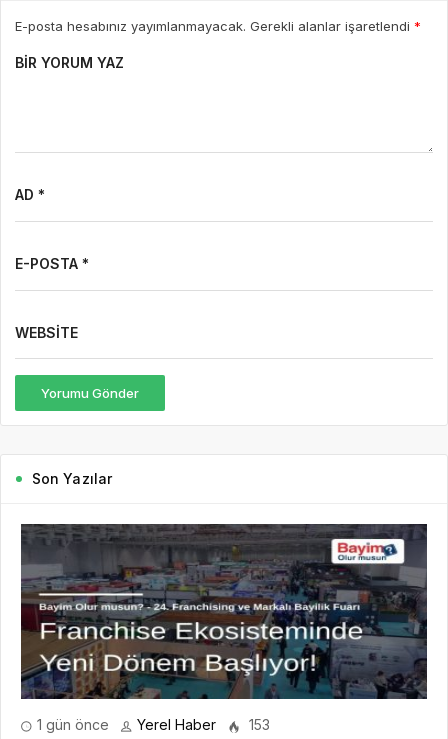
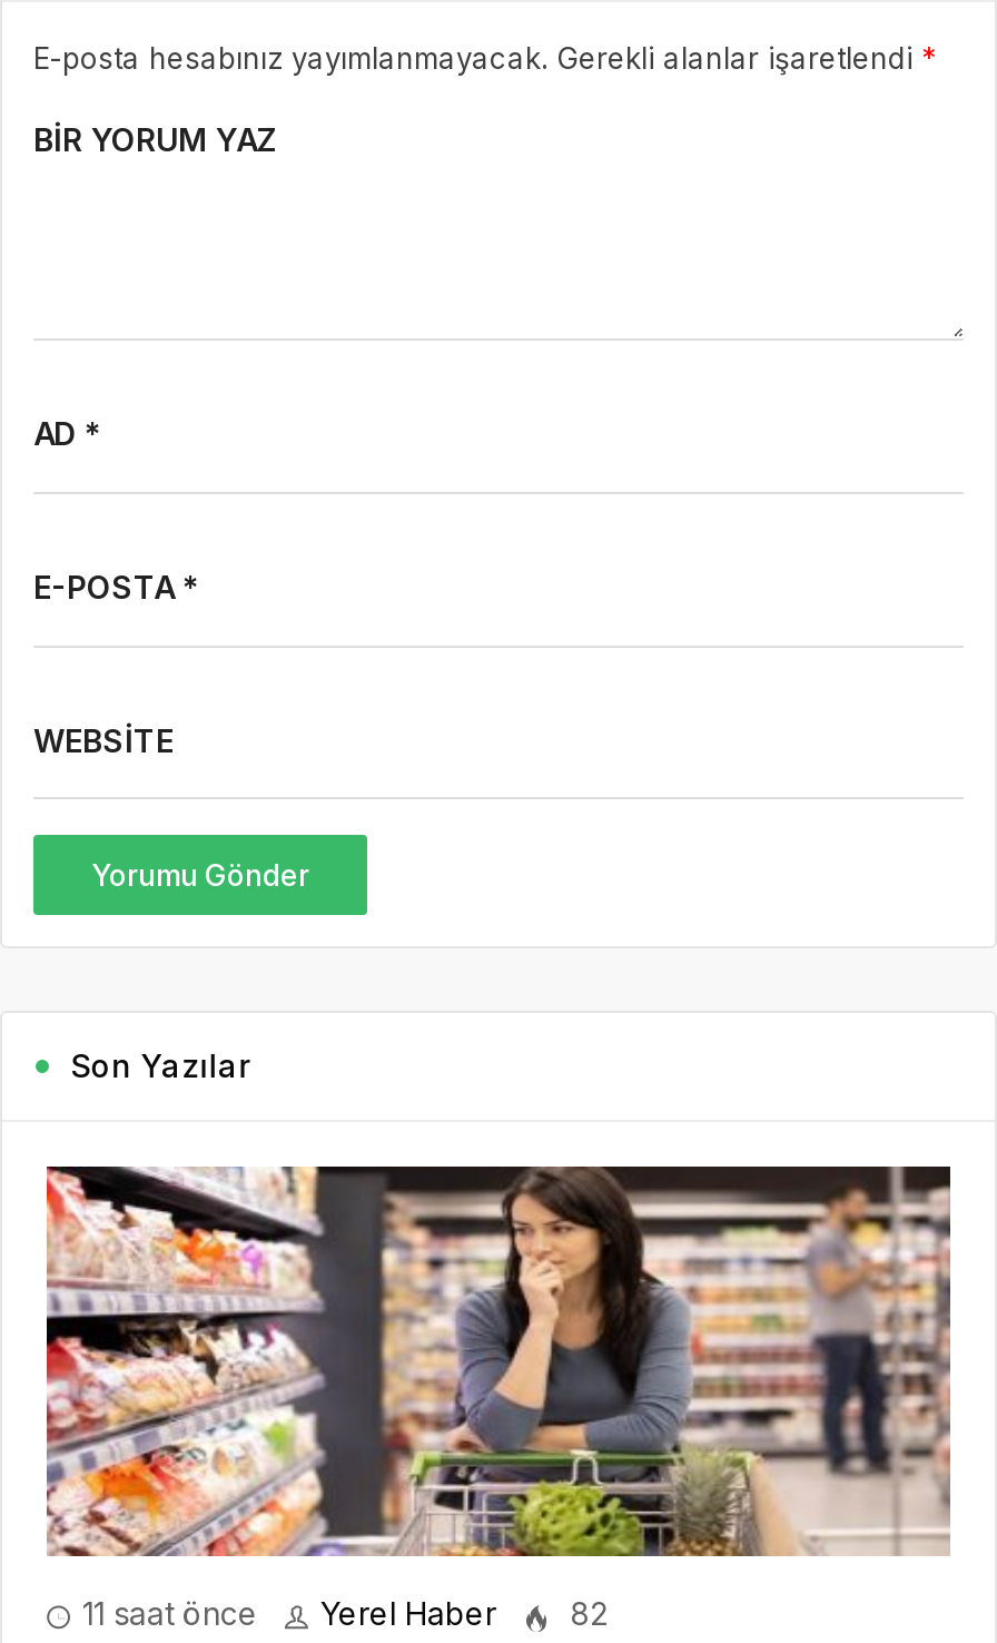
- [image]
- 1 gün önce
+ [image]
+ 11 saat önce

- 153
+ 82
